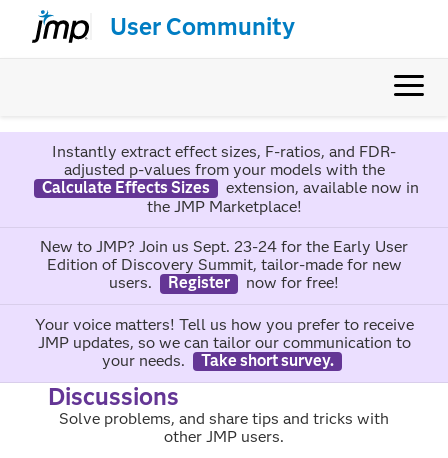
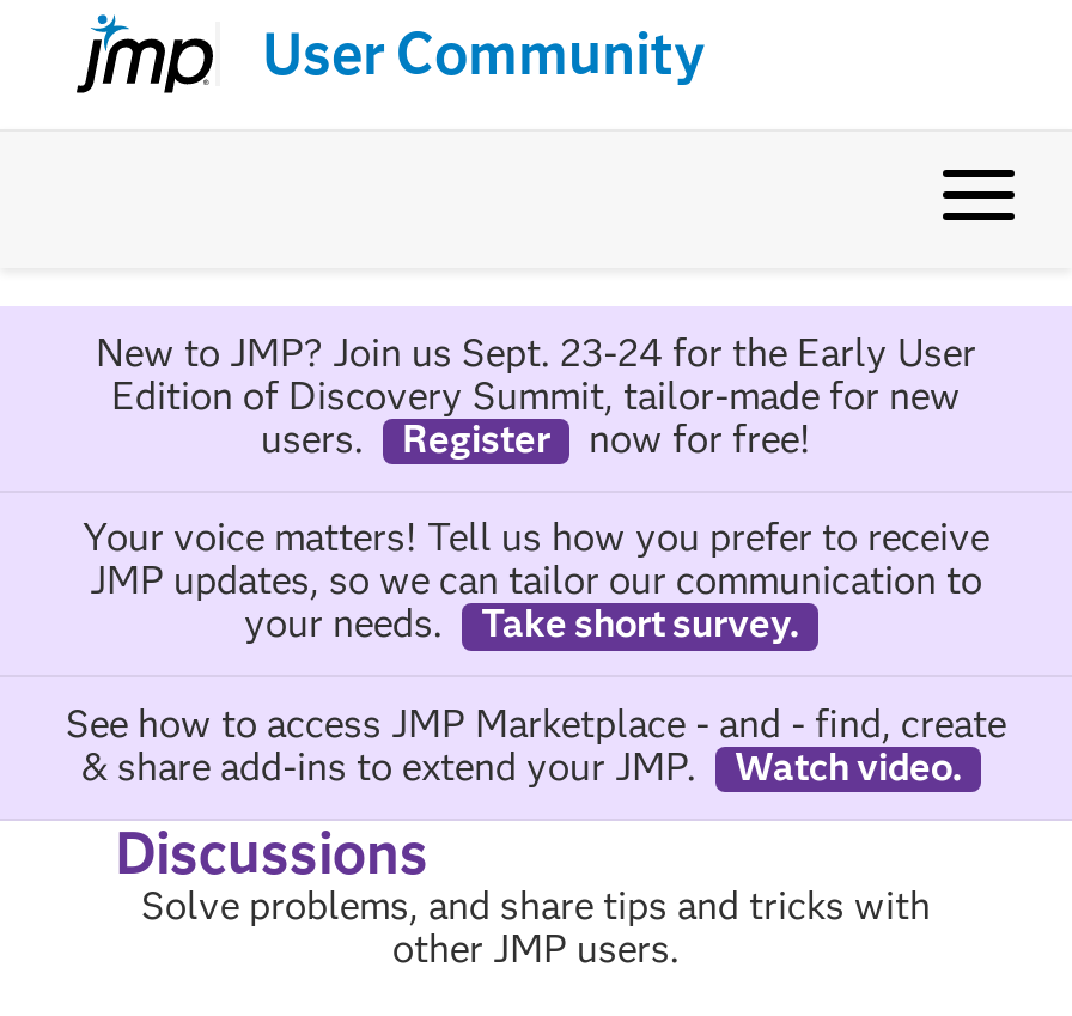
- Instantly extract effect sizes, F-ratios, and FDR-
- adjusted p-values from your models with the
- Calculate Effects Sizes
- extension, available now in
- the JMP Marketplace!

moved up: New to JMP? Join us Sept. 23-24 for the Early User | Edition of Discovery Summit, tailor-made for new | users. | ... | your needs. | Take short survey.

+ See how to access JMP Marketplace - and - find, create
+ & share add-ins to extend your JMP.
+ Watch video.
